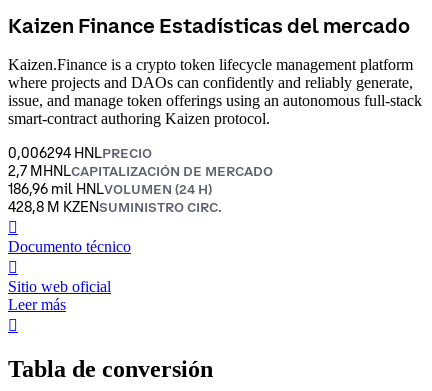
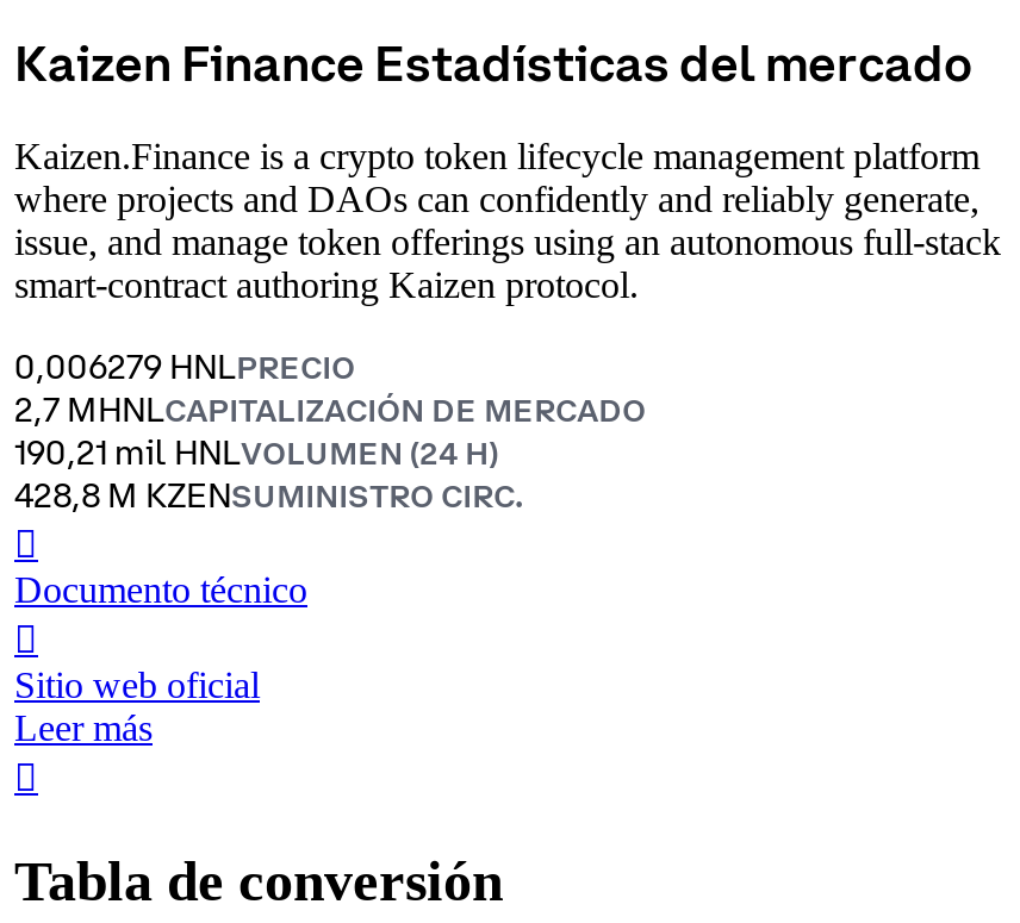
- 0,006294 HNLPRECIO
+ 0,006279 HNLPRECIO

- 186,96 mil HNLVOLUMEN (24 H)
+ 190,21 mil HNLVOLUMEN (24 H)
